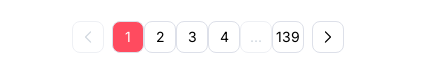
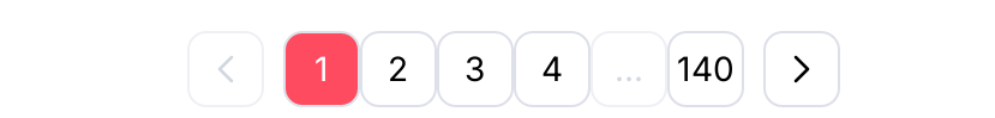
- 139
+ 140
